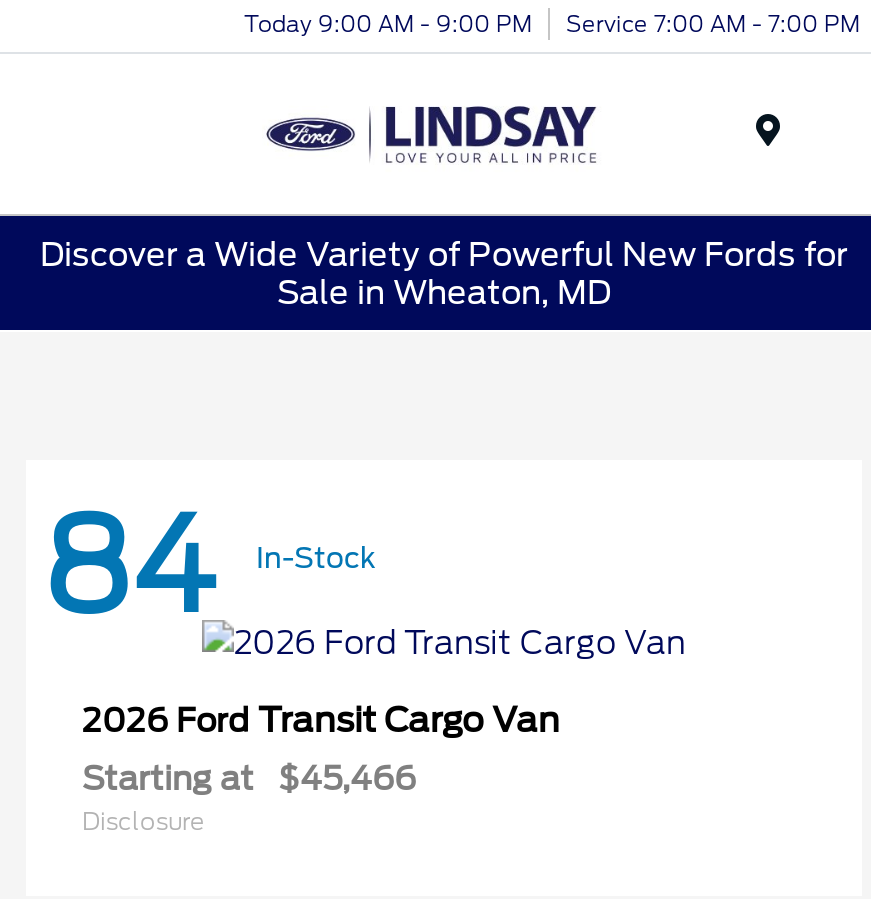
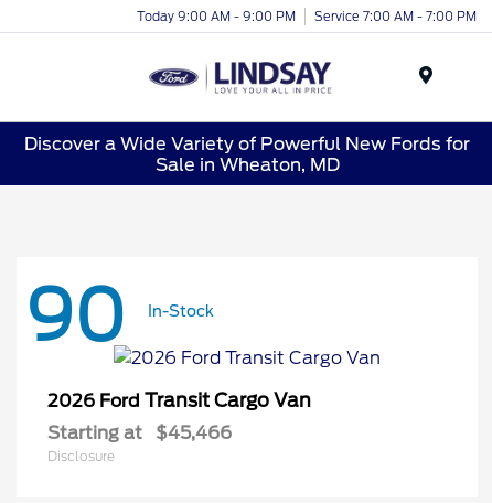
- 84 In-Stock
+ 90 In-Stock
